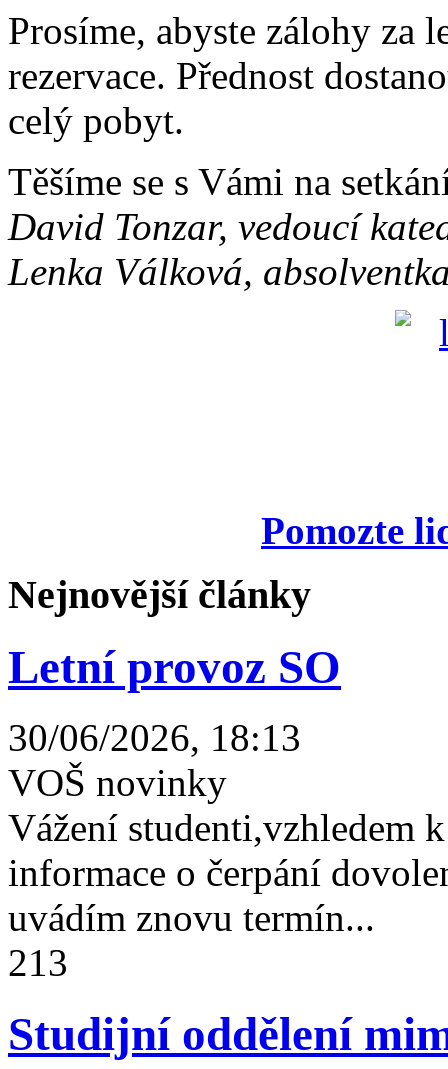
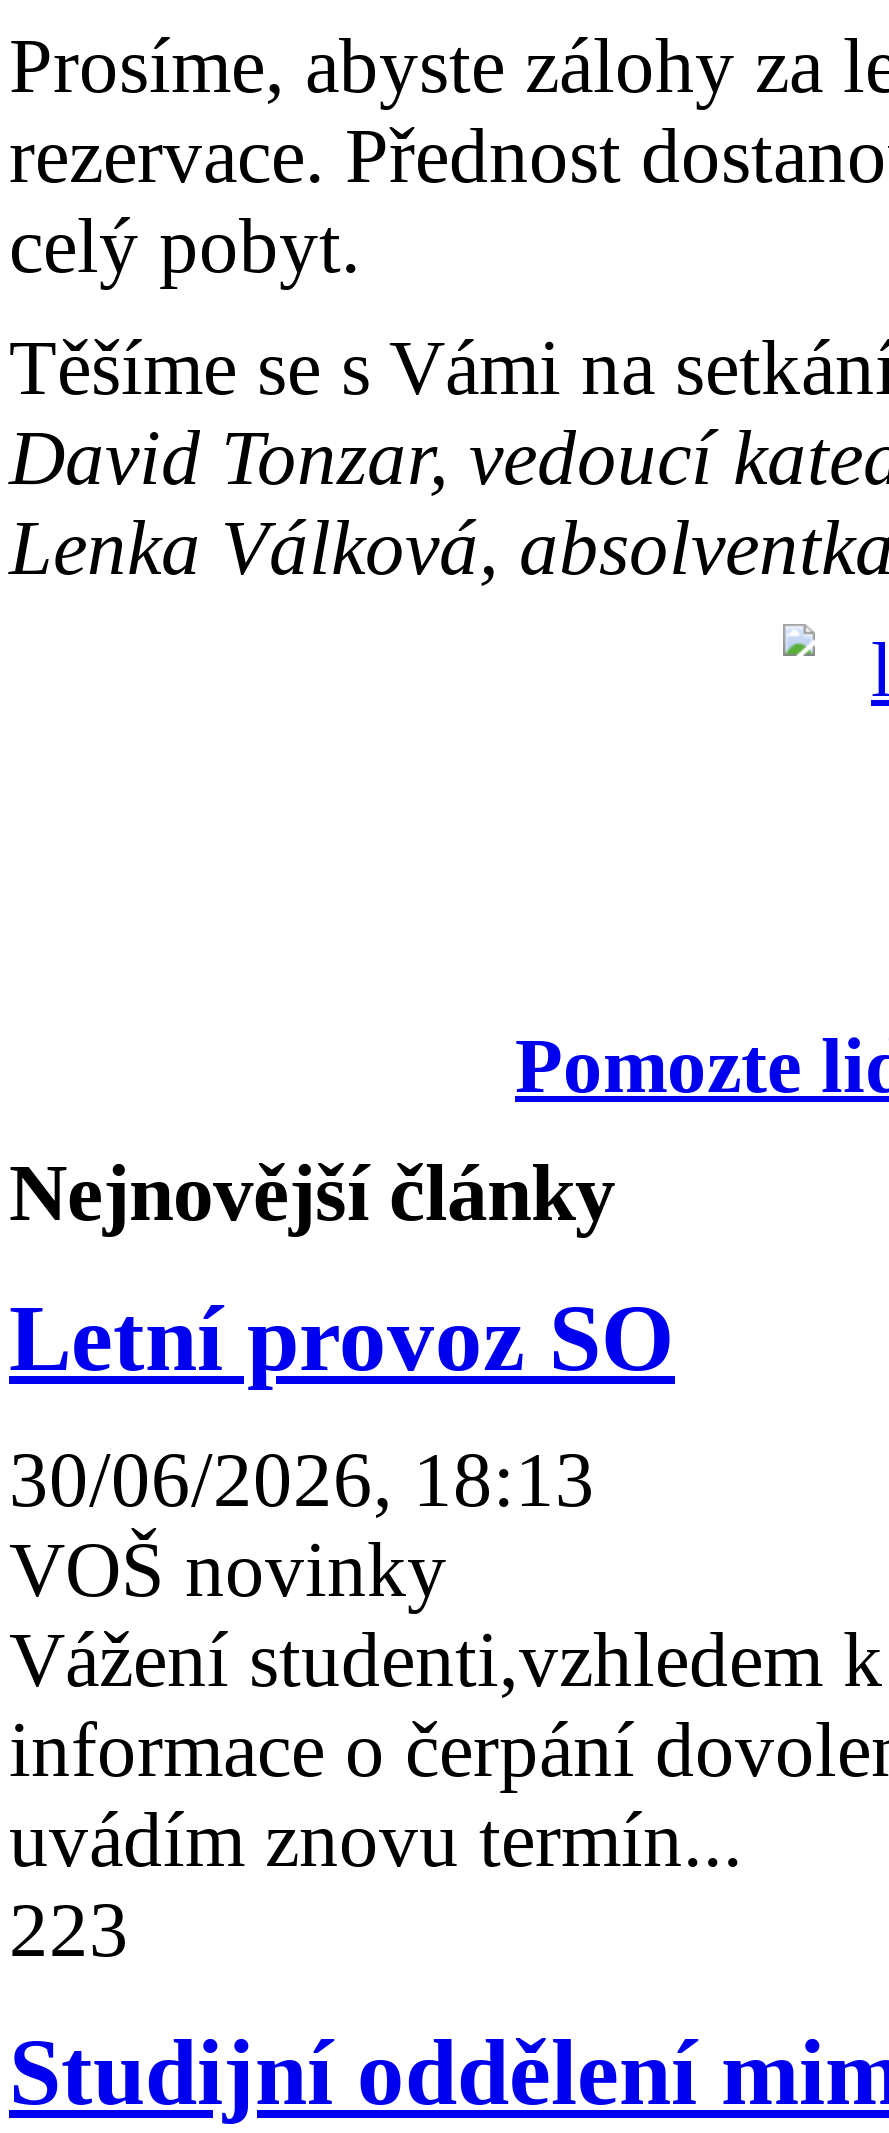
- 213
+ 223
